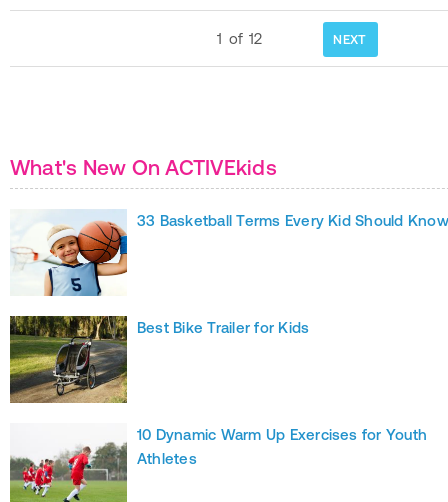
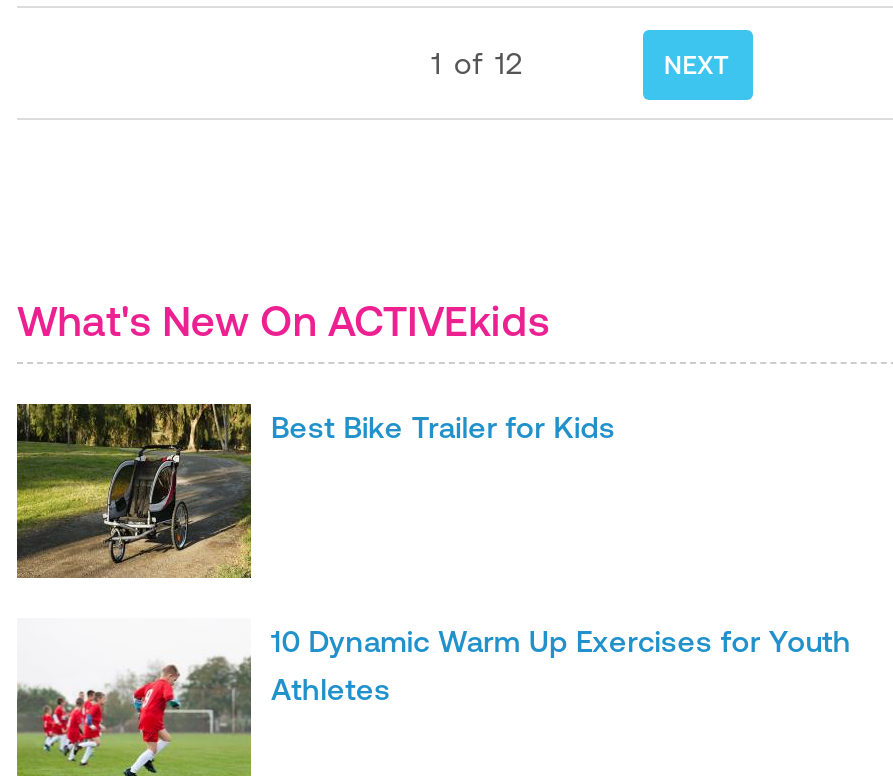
- [image]
- 33 Basketball Terms Every Kid Should Know
